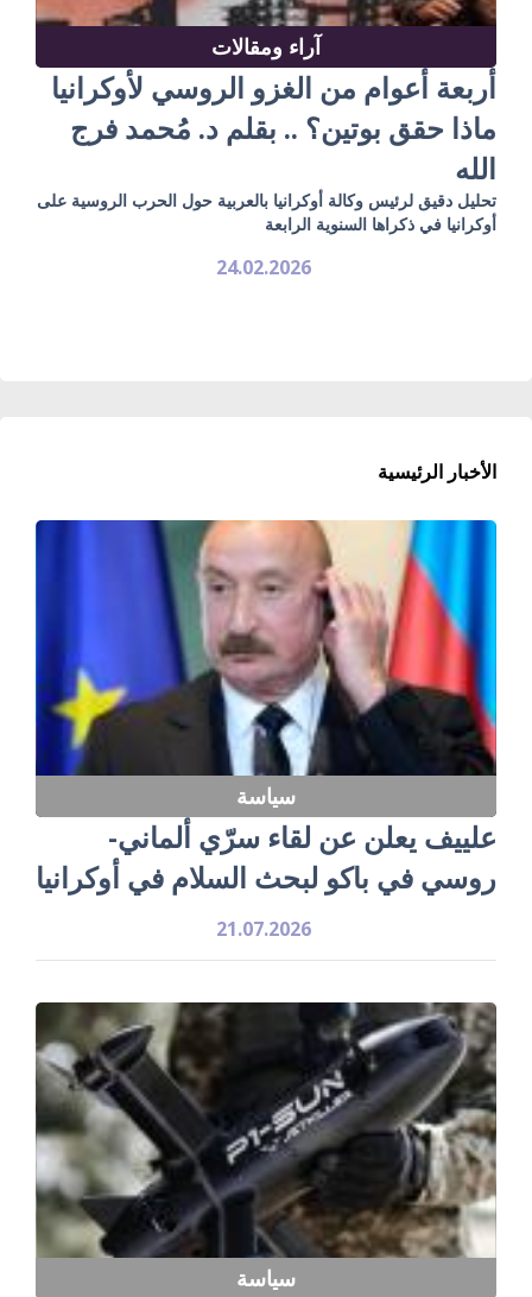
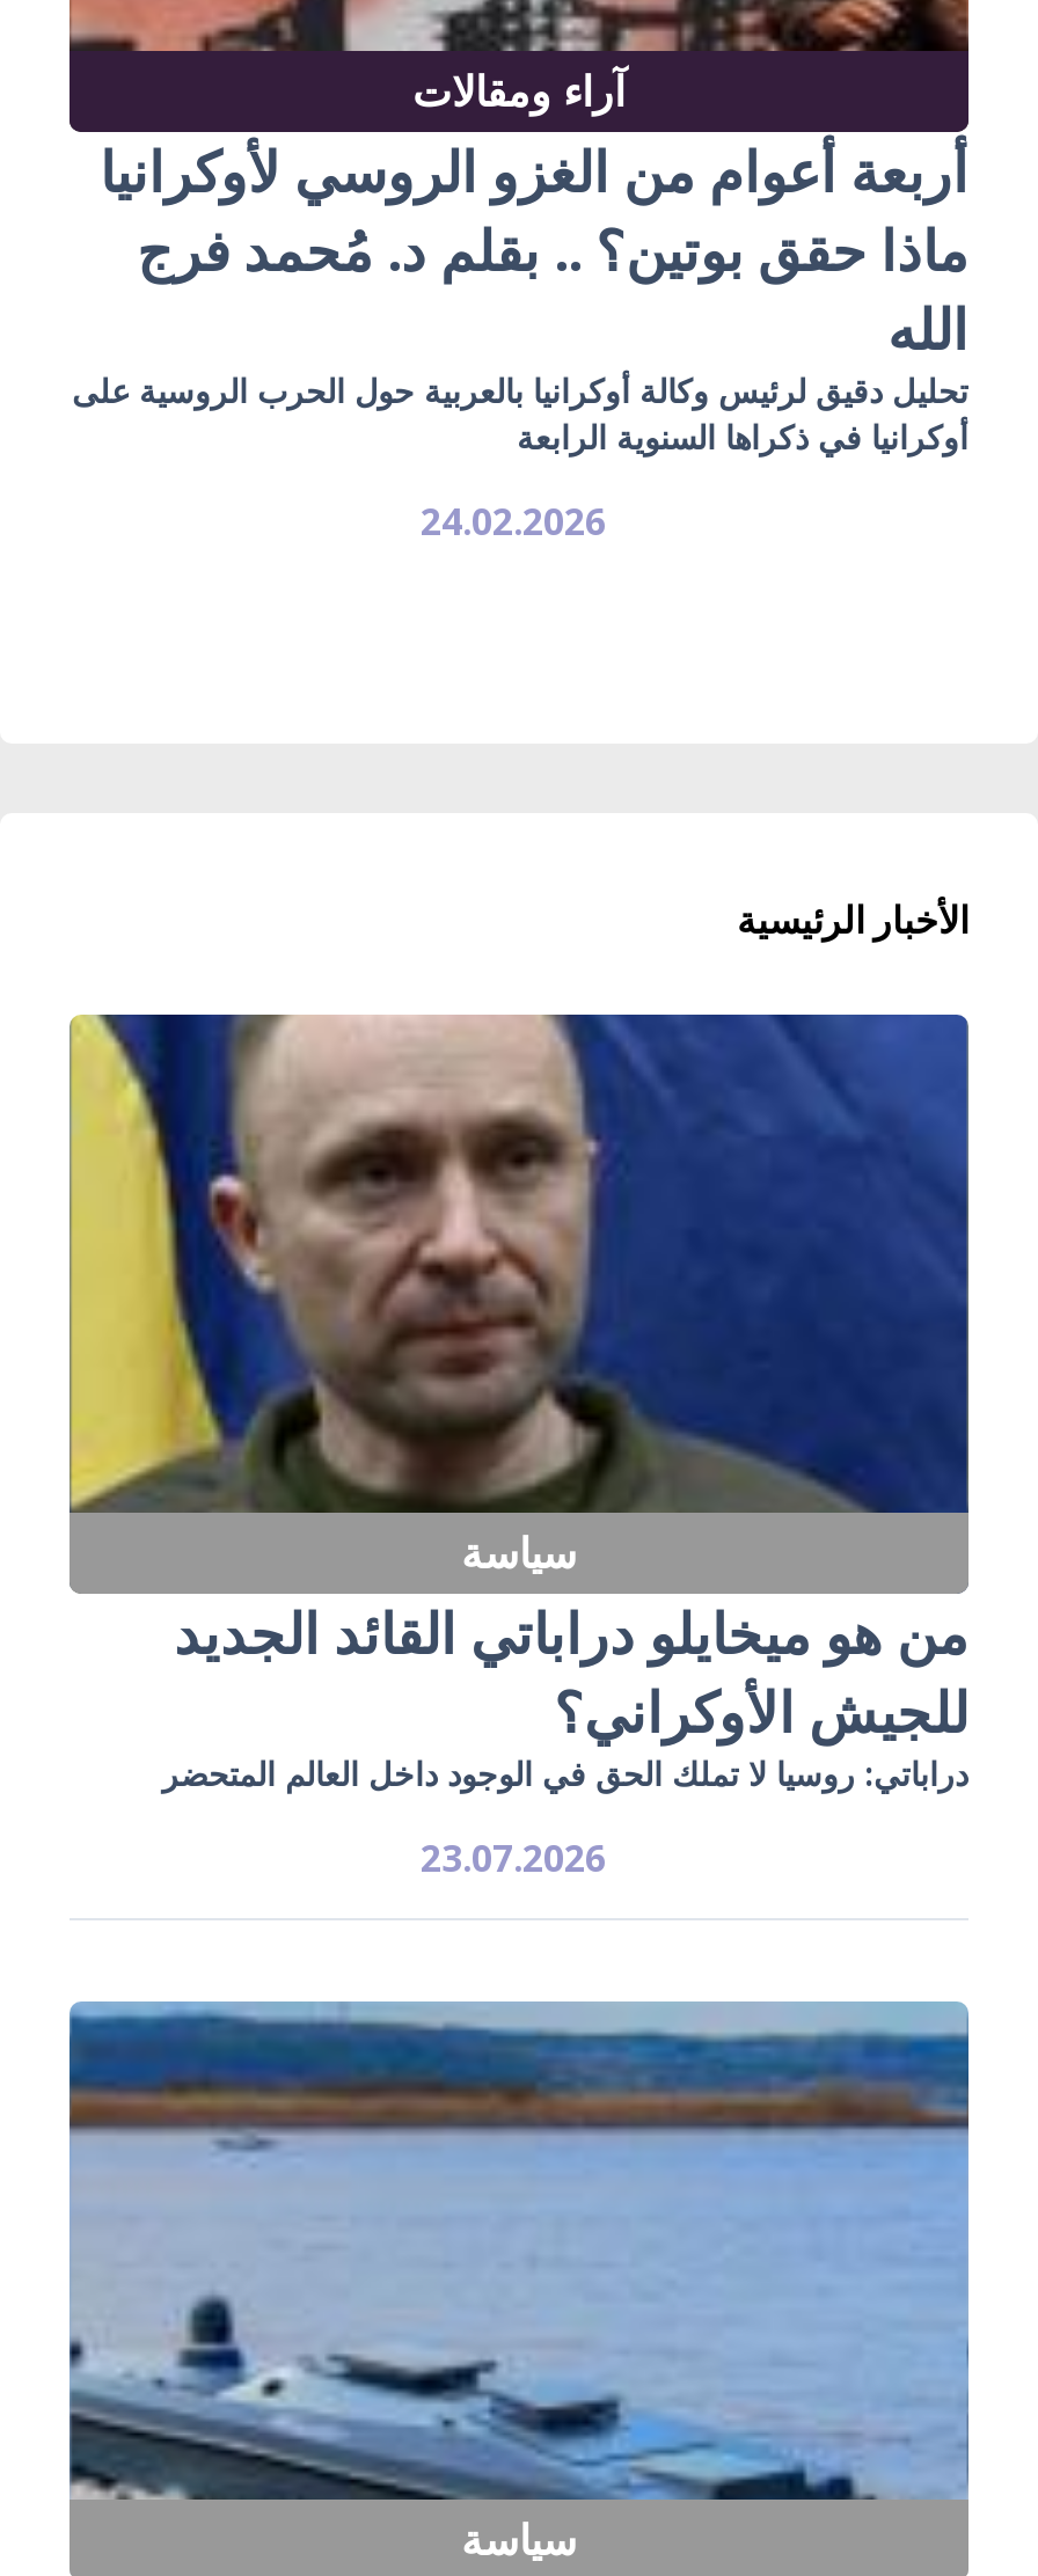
- [image]
- علييف يعلن عن لقاء سرّي ألماني-
- روسي في باكو لبحث السلام في أوكرانيا
+ [image]
+ من هو ميخايلو دراباتي القائد الجديد
+ للجيش الأوكراني؟
+ دراباتي: روسيا لا تملك الحق في الوجود داخل العالم المتحضر

- 21.07.2026
+ 23.07.2026

- [image]
+ [image]
